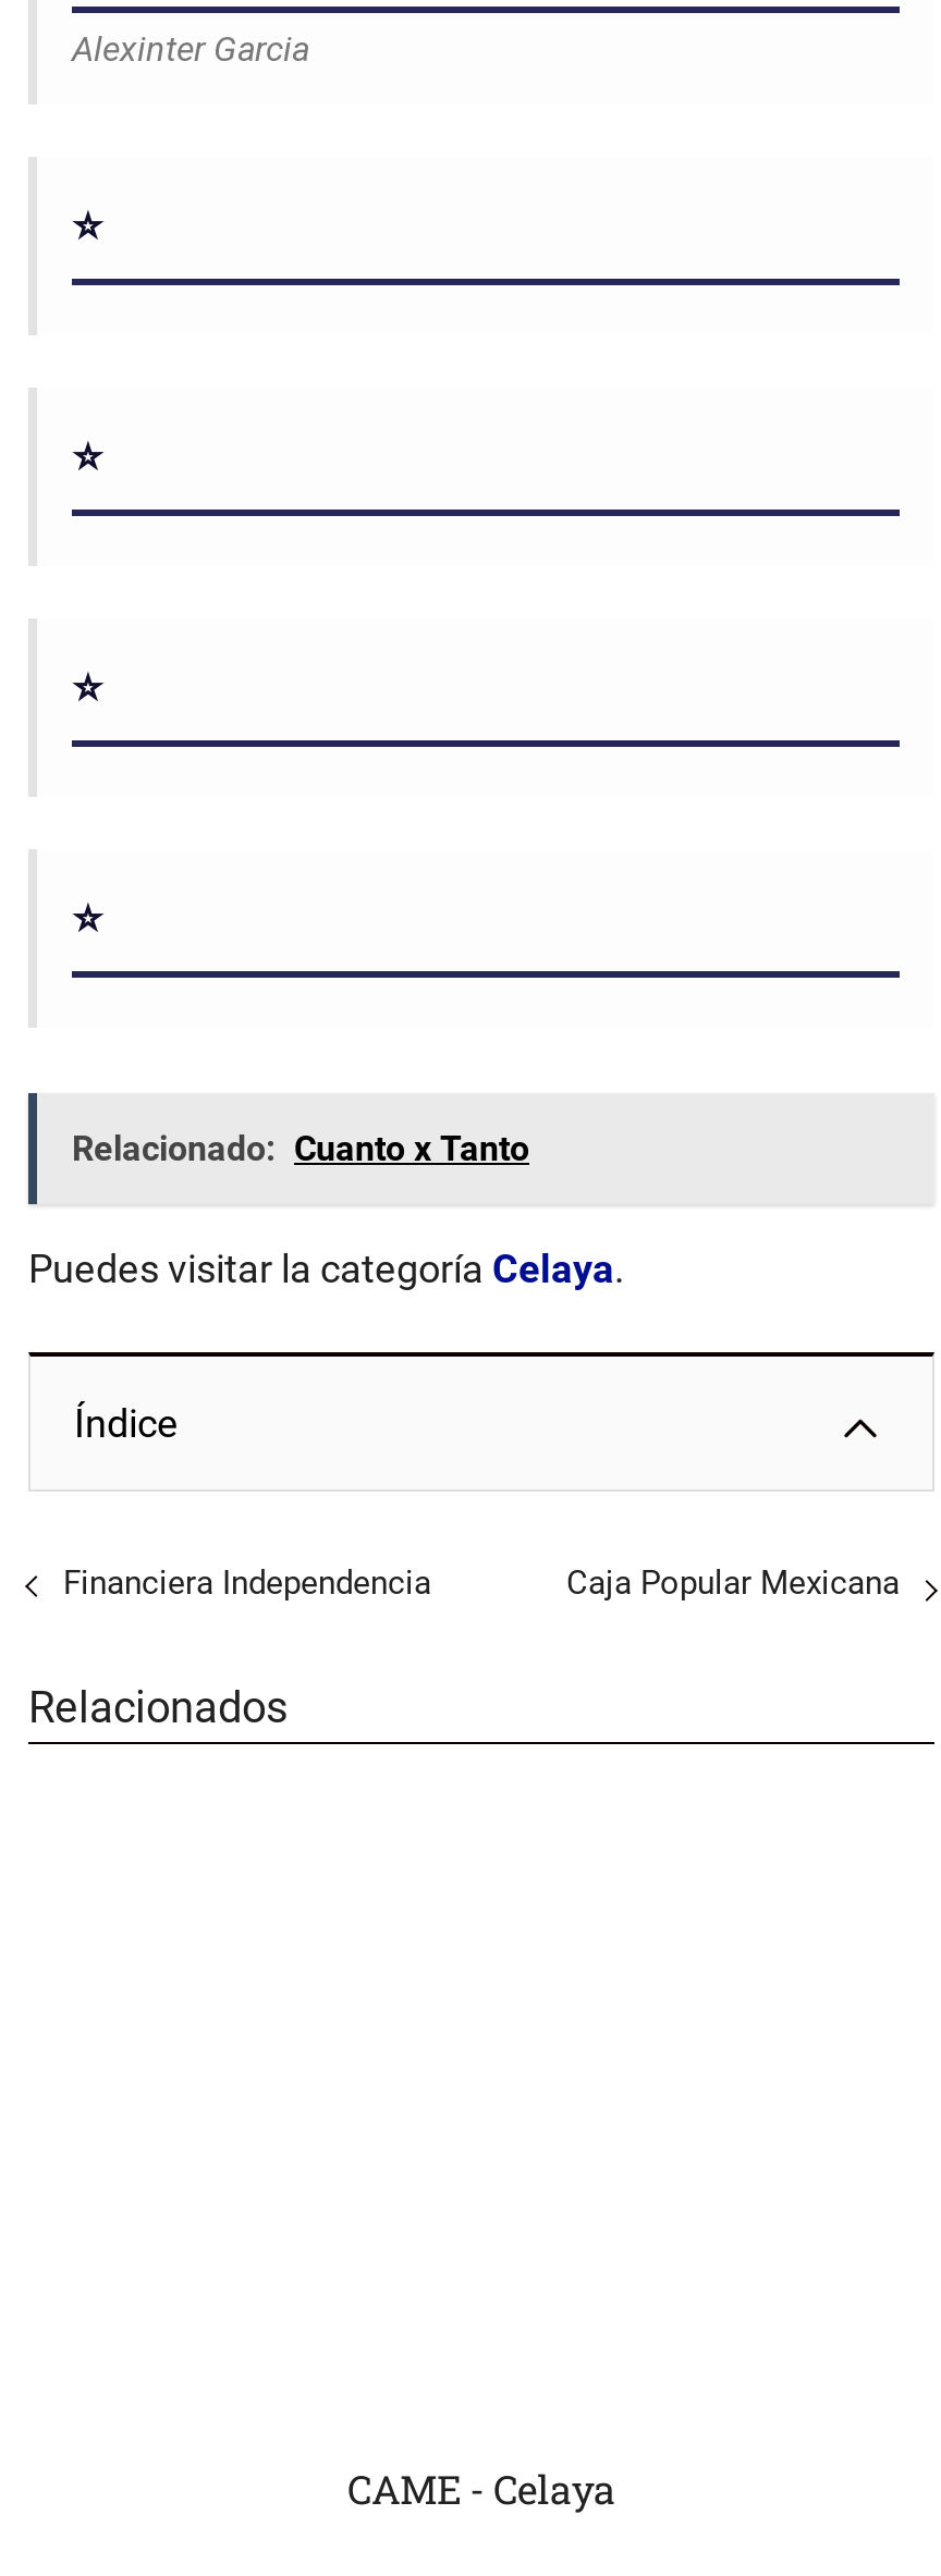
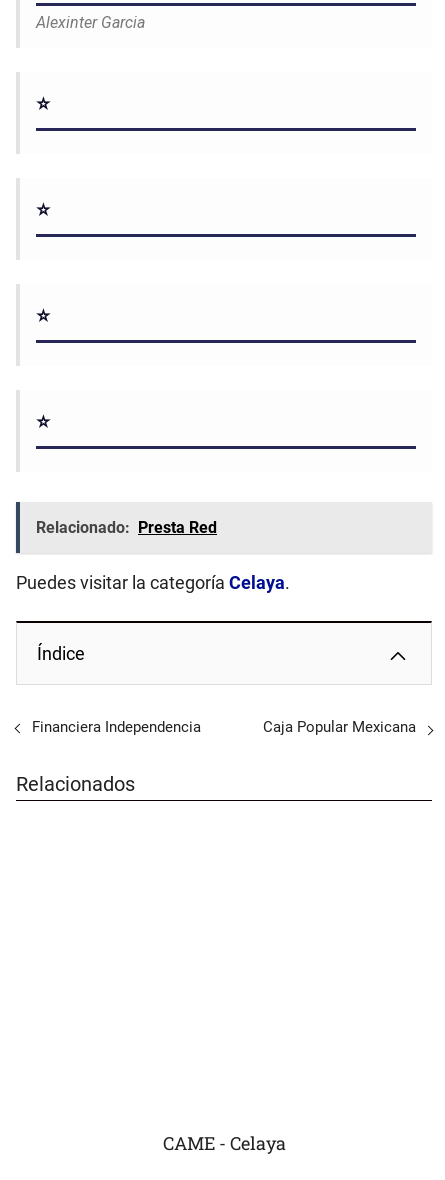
- Relacionado: Cuanto x Tanto
+ Relacionado: Presta Red
